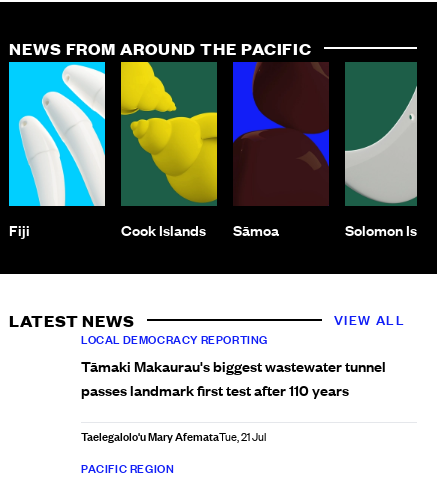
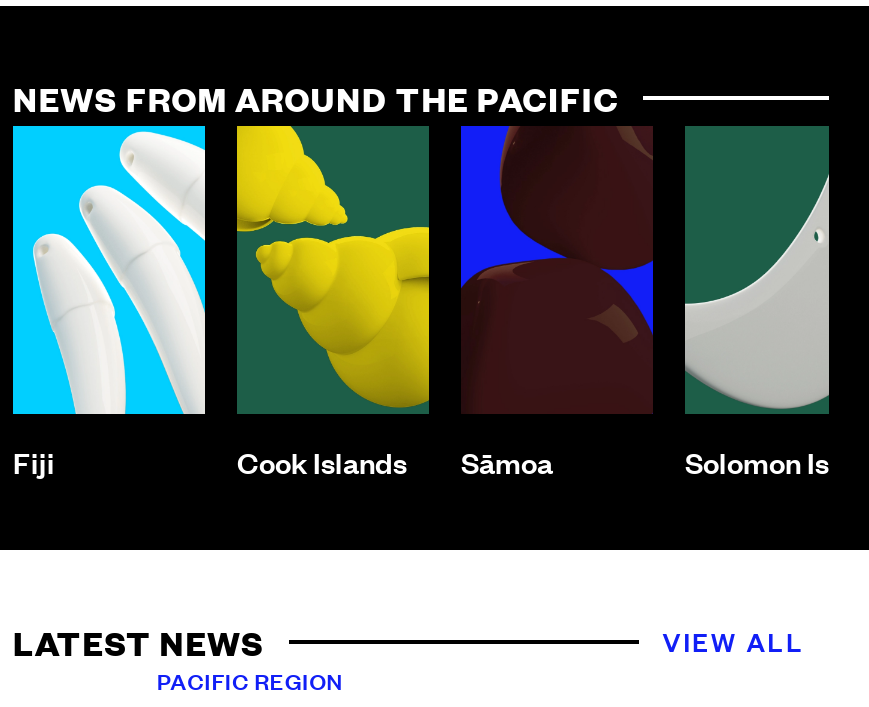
- LOCAL DEMOCRACY REPORTING
- Tāmaki Makaurau's biggest wastewater tunnel
- passes landmark first test after 110 years
- Taelegalolo'u Mary AfemataTue, 21 Jul
